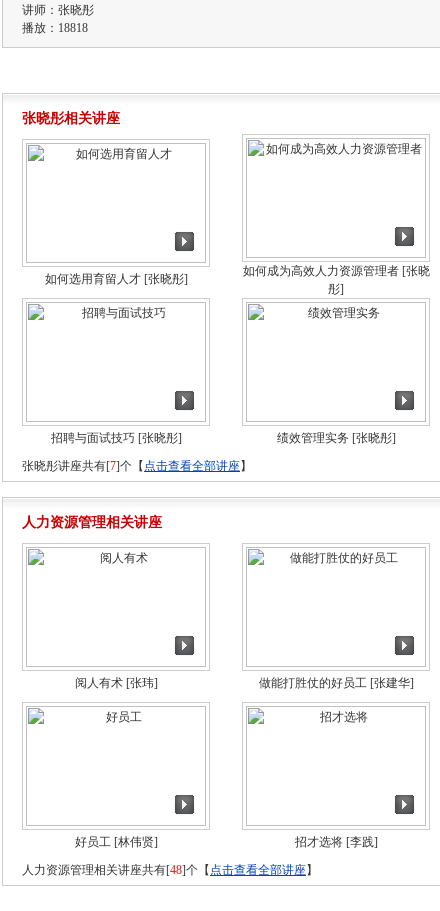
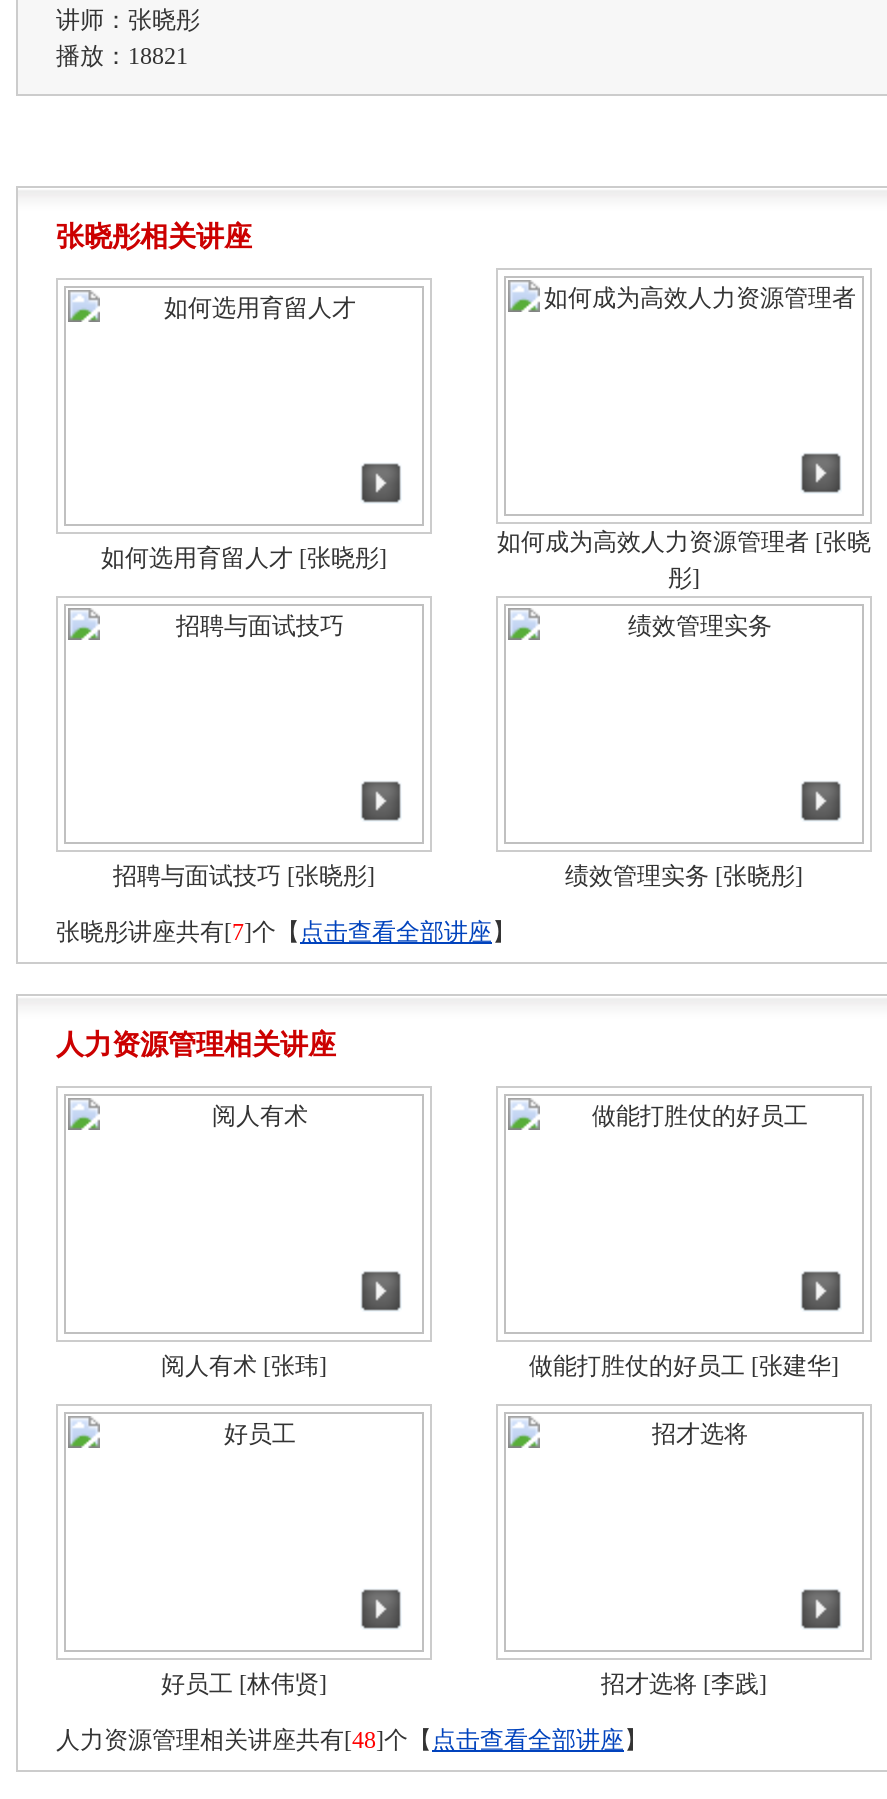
- 播放：18818
+ 播放：18821
